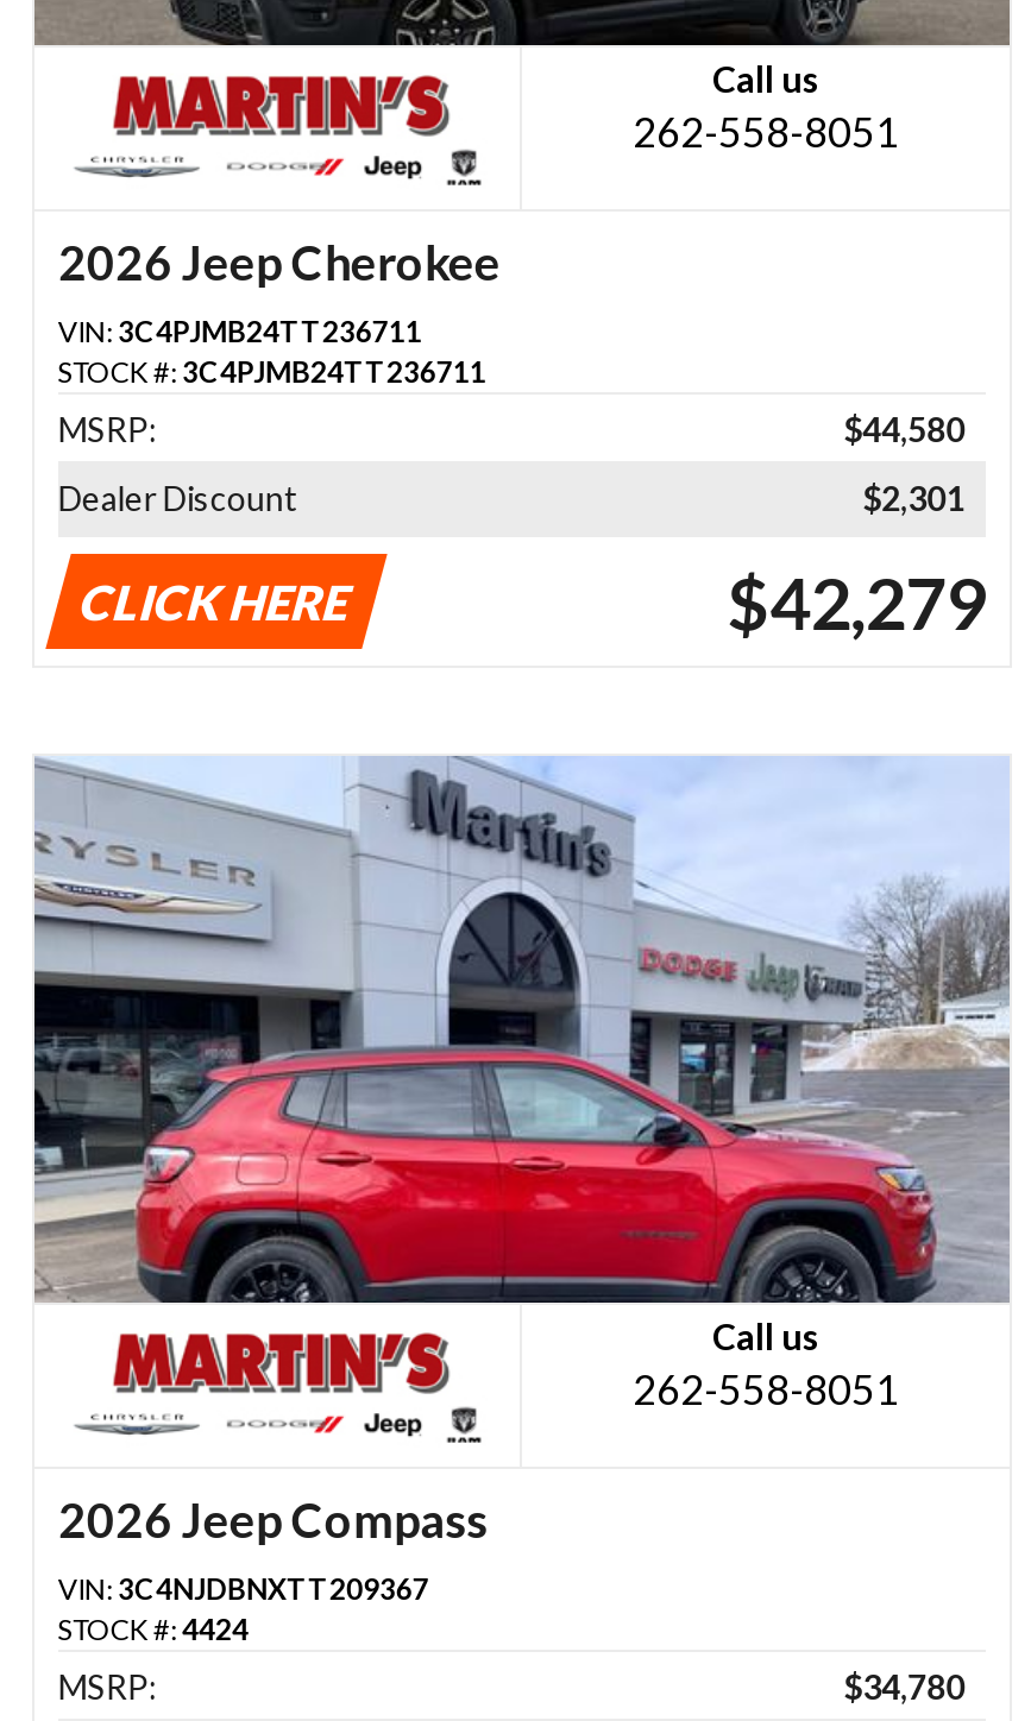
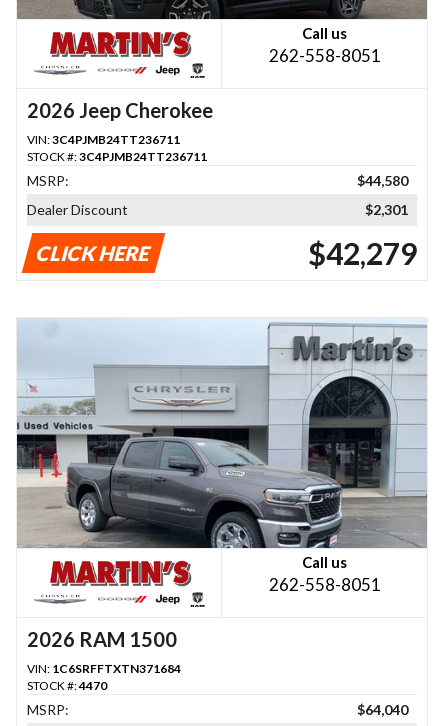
- [image]
+ [image]

- 2026 Jeep Compass
- VIN: 3C4NJDBNXTT209367
- STOCK #:4424
+ 2026 RAM 1500
+ VIN: 1C6SRFFTXTN371684
+ STOCK #:4470

- $34,780
+ $64,040
